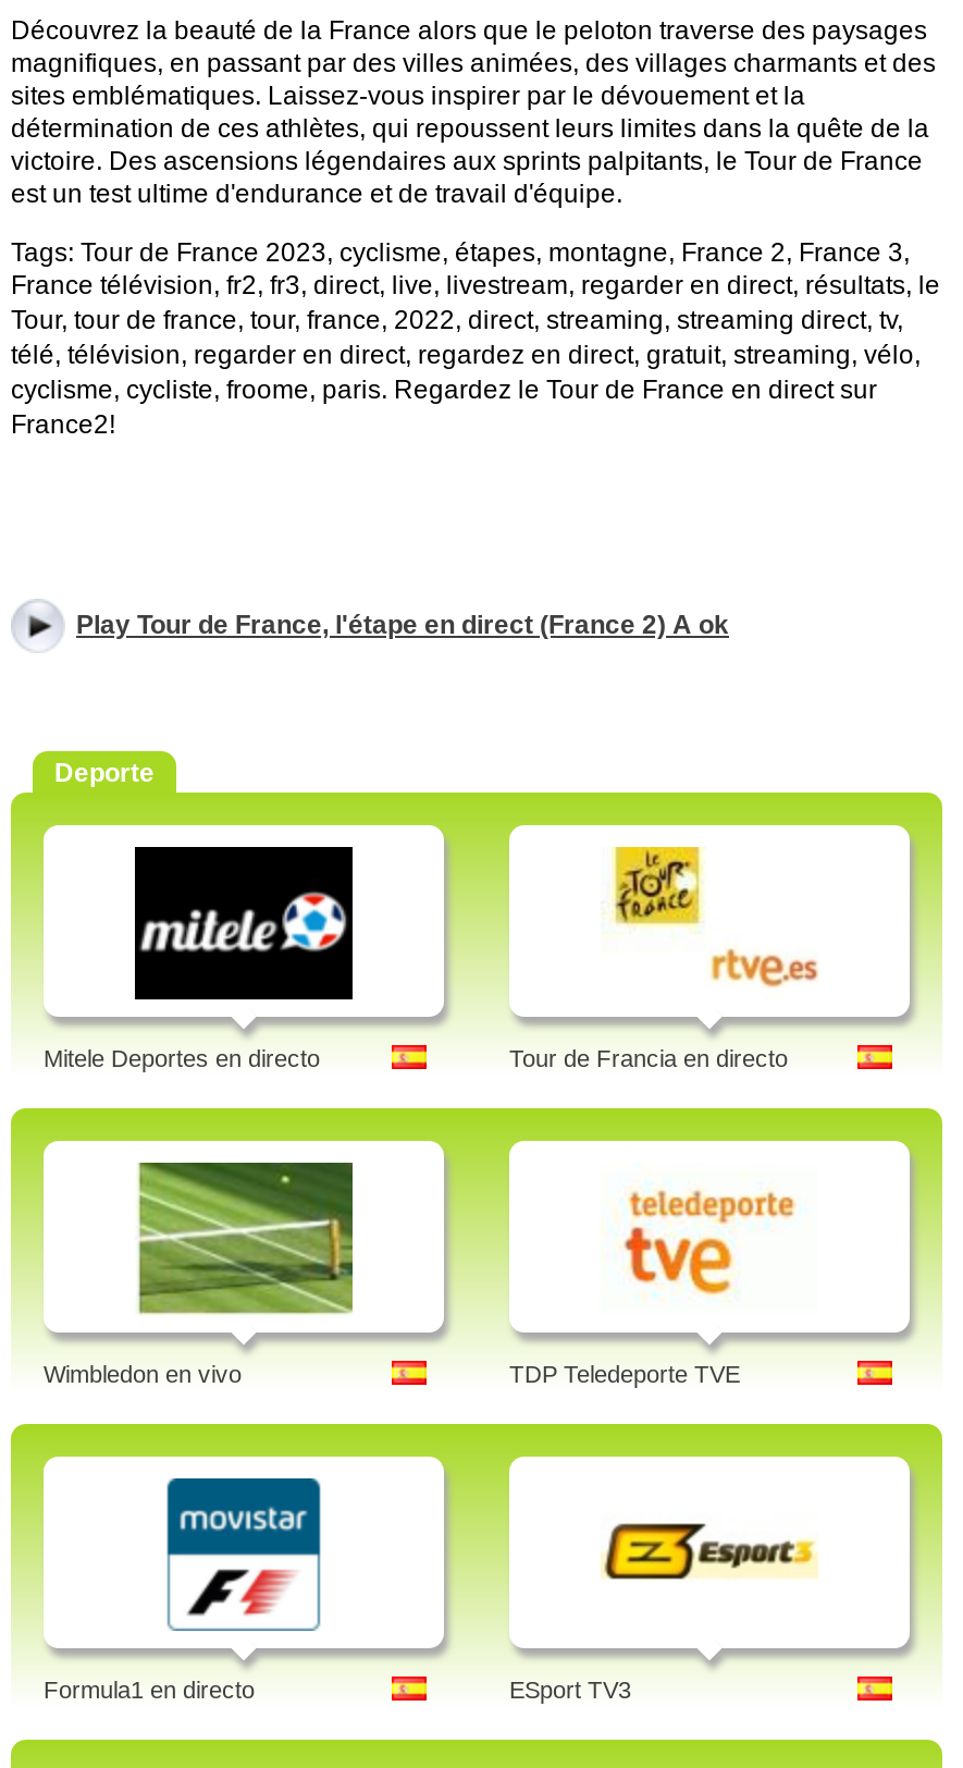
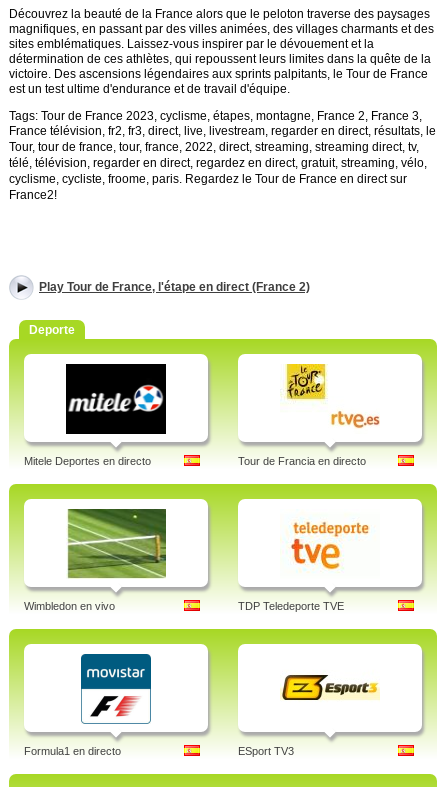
- Play Tour de France, l'étape en direct (France 2) A ok
+ Play Tour de France, l'étape en direct (France 2)
